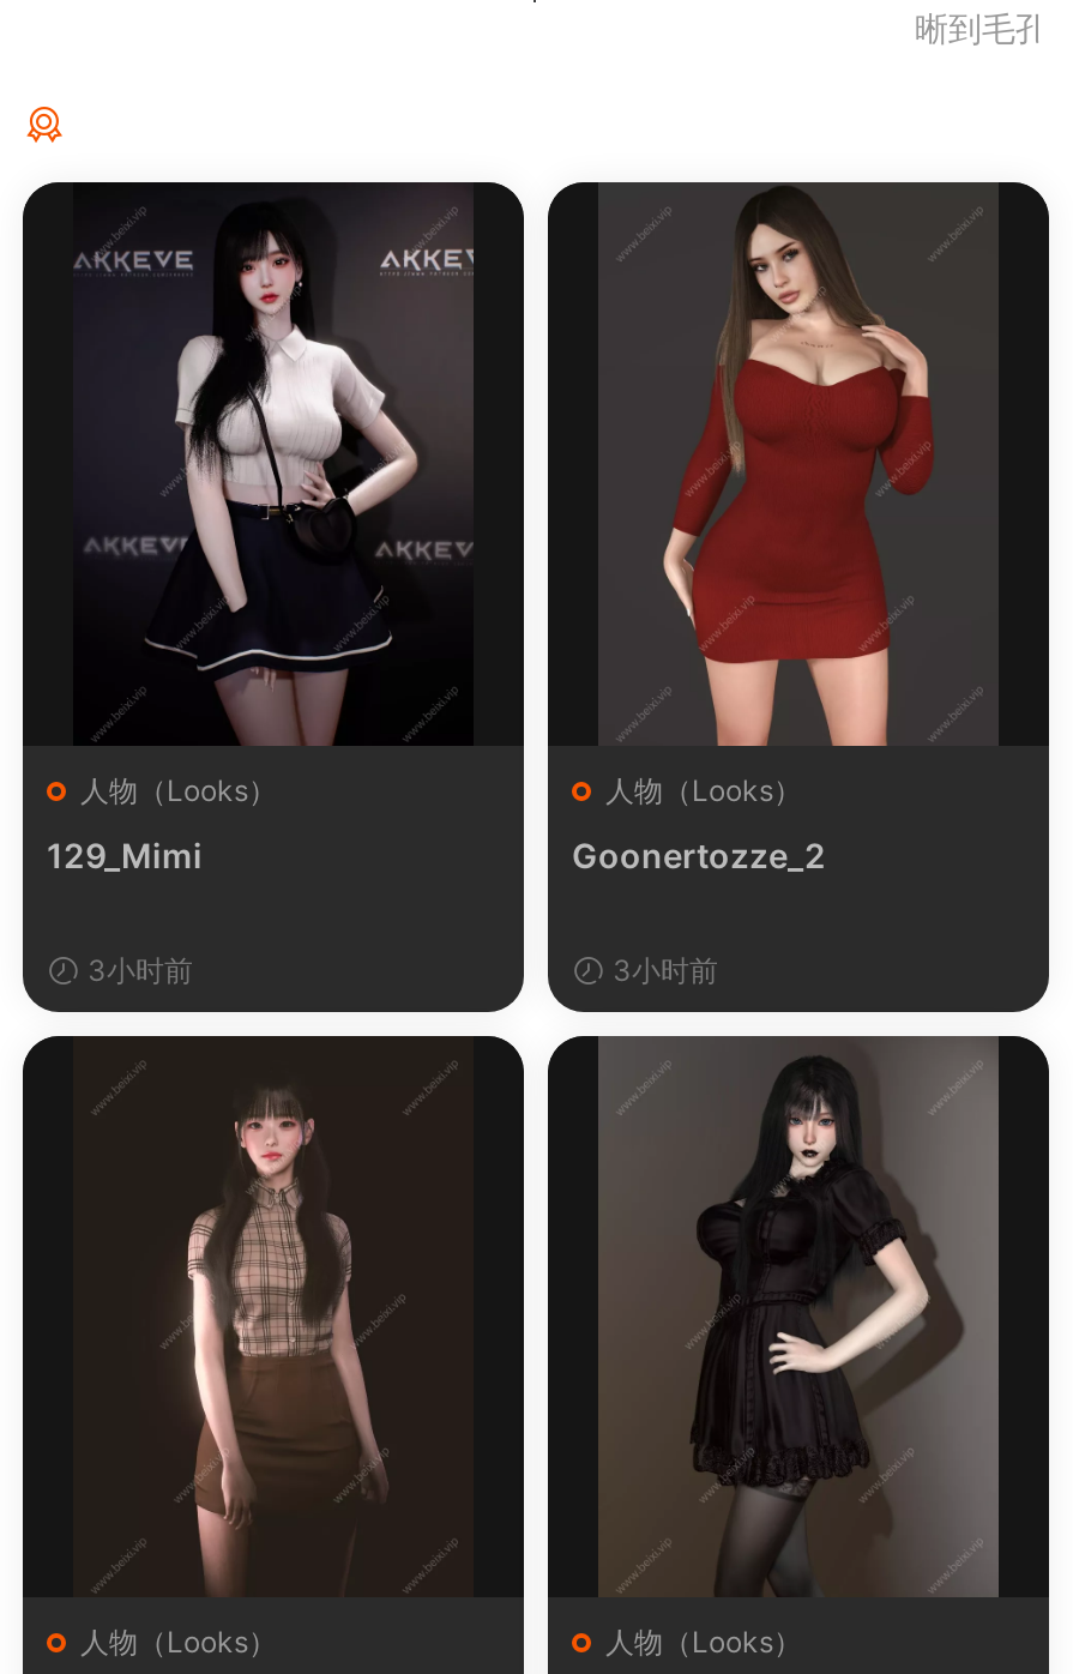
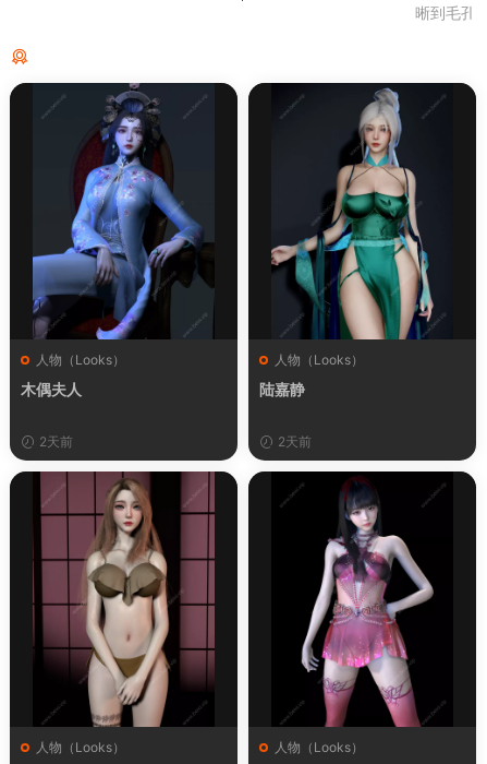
- [image]
- 129_Mimi
+ [image]
+ 木偶夫人

- [image]
- Goonertozze_2
+ [image]
+ 陆嘉静

- 3小时前
+ 2天前

- 3小时前
+ 2天前

- [image]
+ [image]

- [image]
+ [image]
